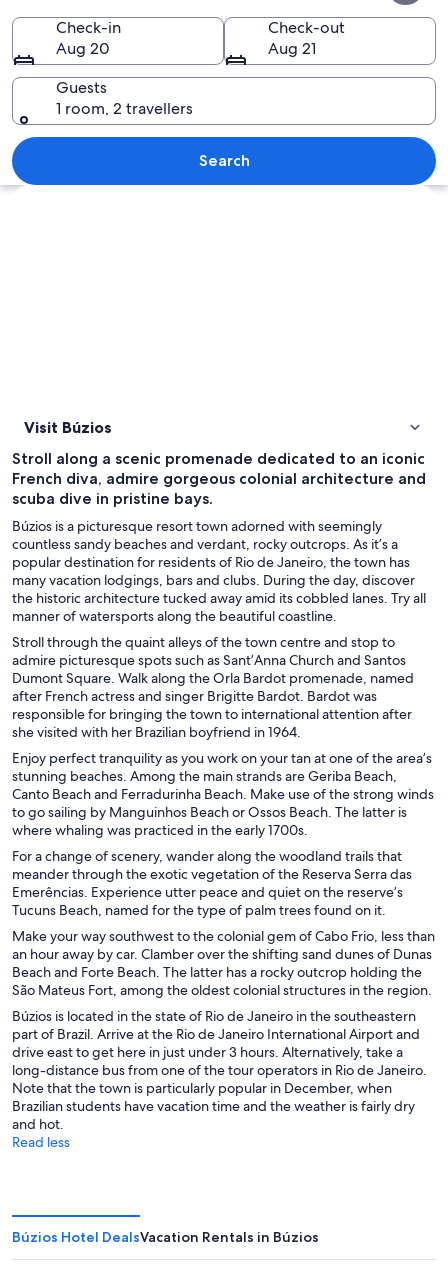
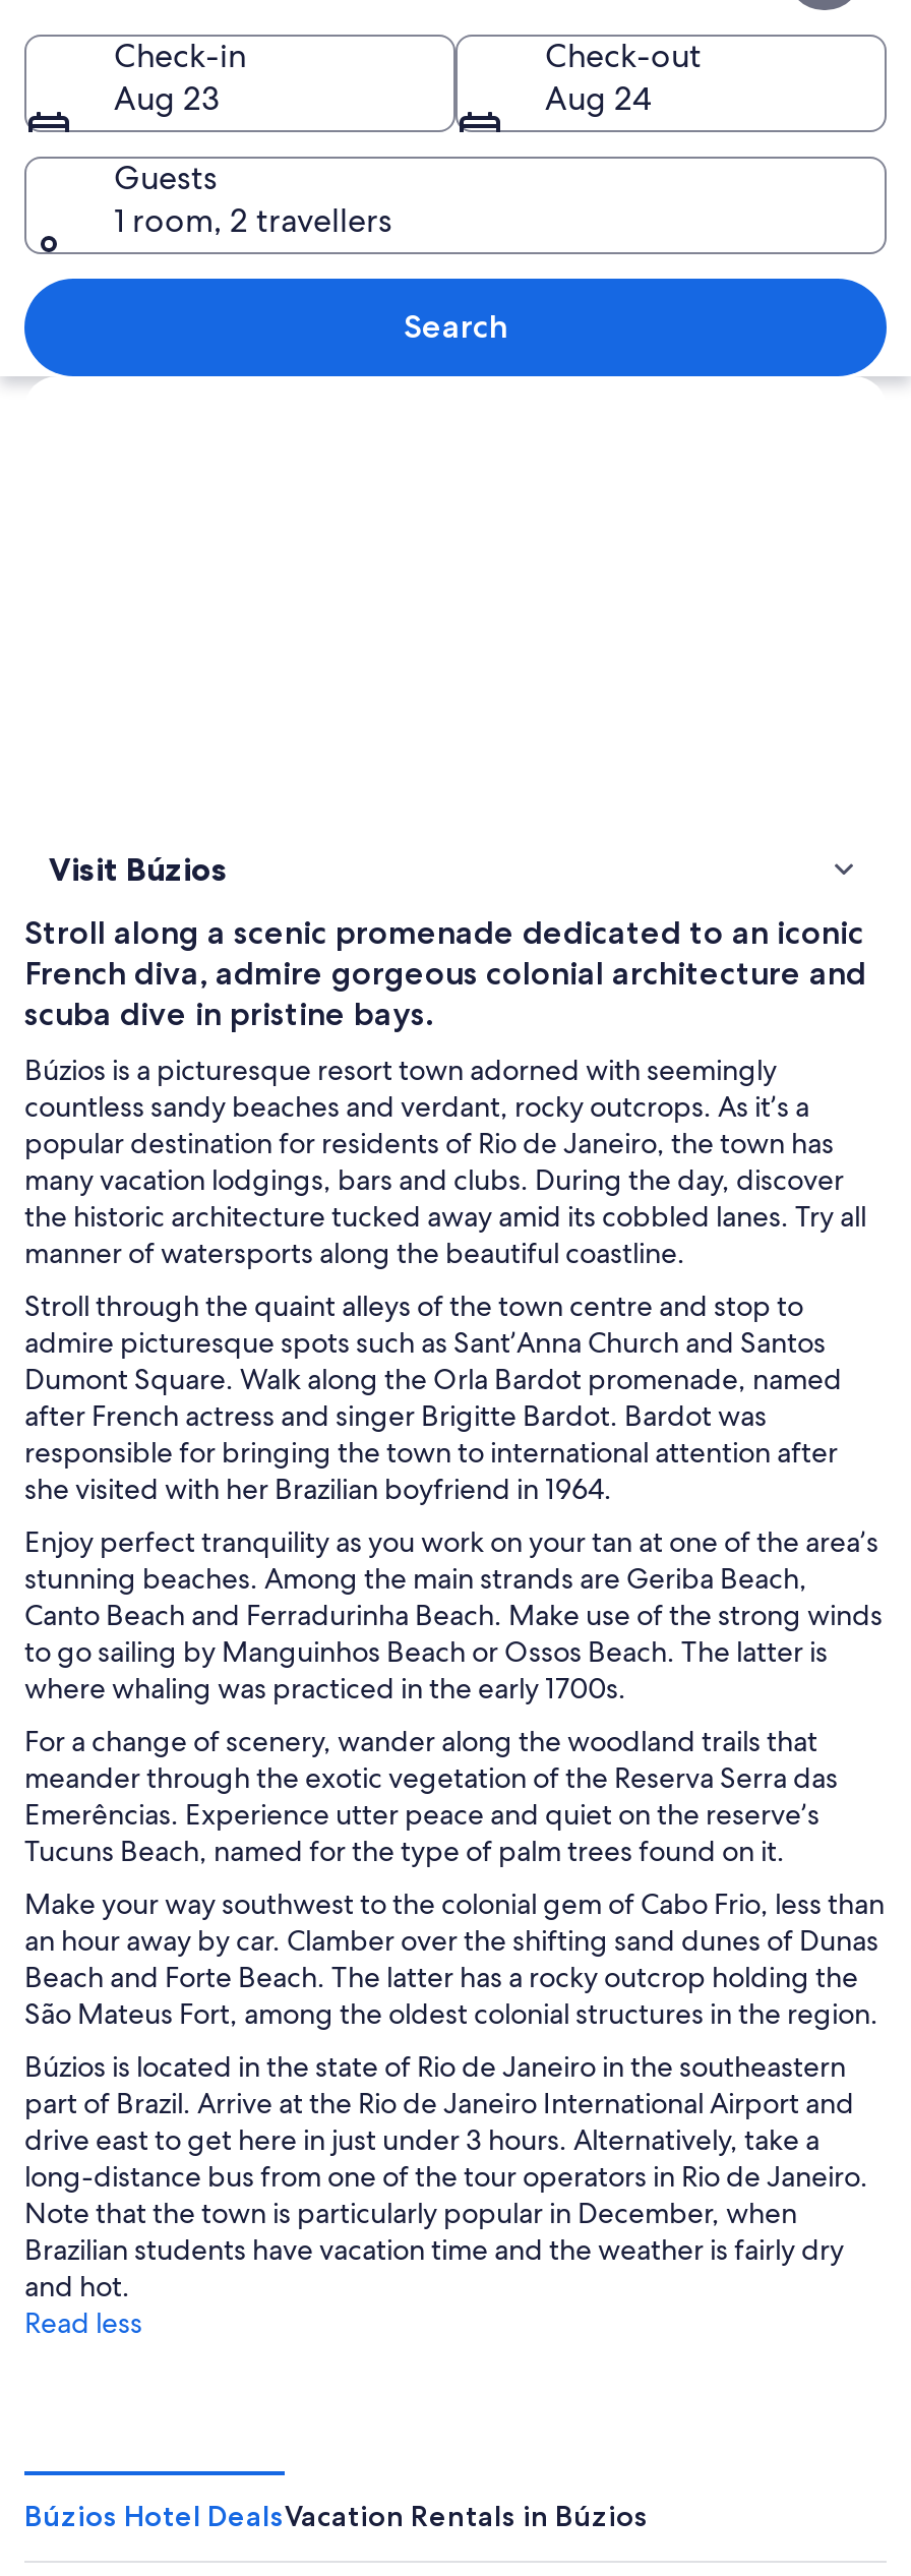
- Aug 20
+ Aug 23

- Aug 21
+ Aug 24
